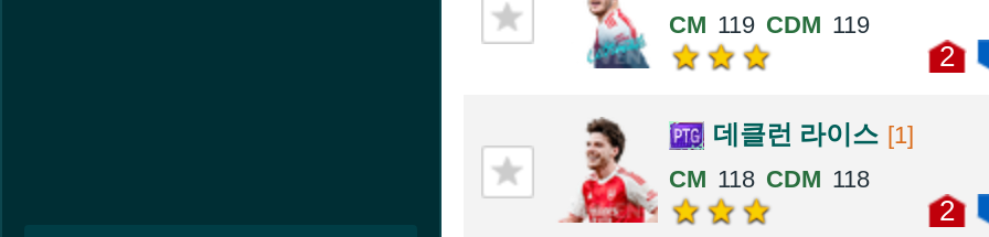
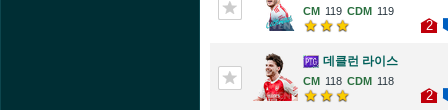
- 데클런 라이스 [1]
+ 데클런 라이스
